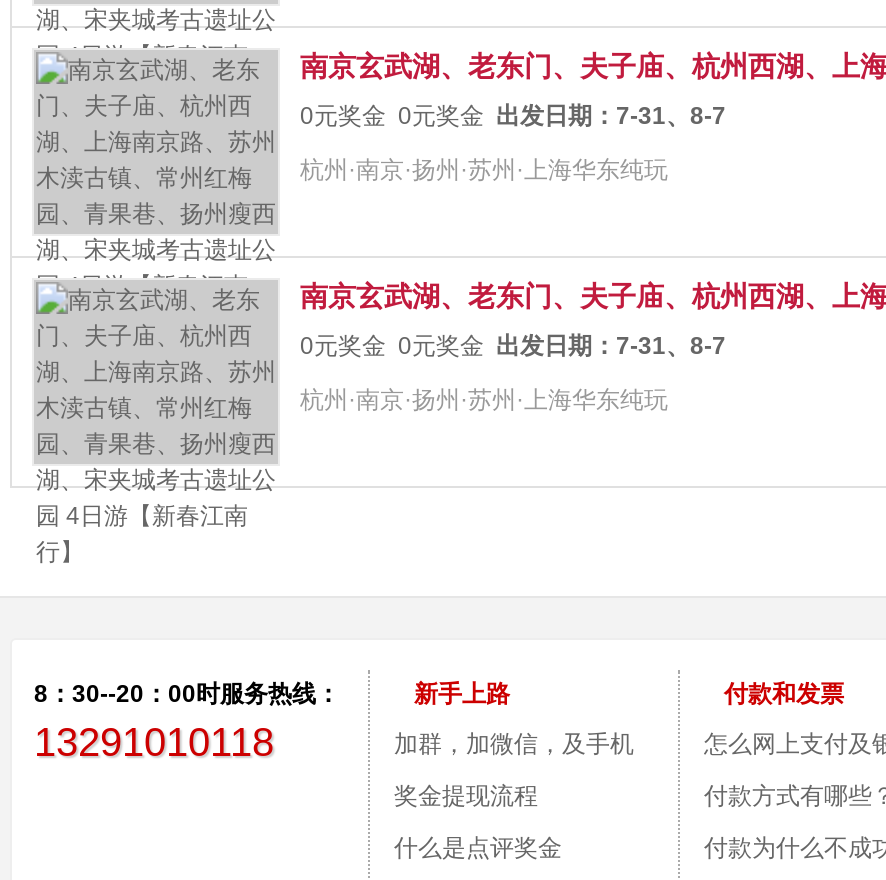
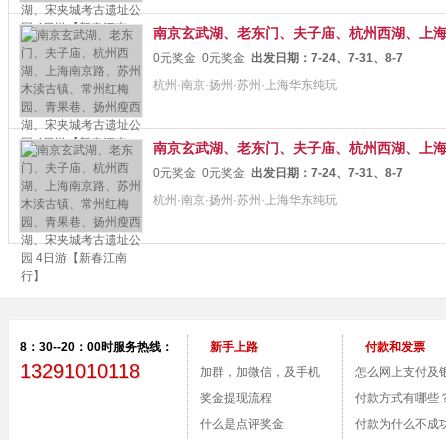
- 0元奖金 0元奖金 出发日期：7-31、8-7
+ 0元奖金 0元奖金 出发日期：7-24、7-31、8-7

- 0元奖金 0元奖金 出发日期：7-31、8-7
+ 0元奖金 0元奖金 出发日期：7-24、7-31、8-7
